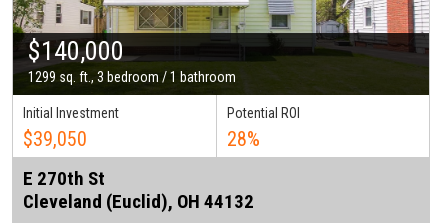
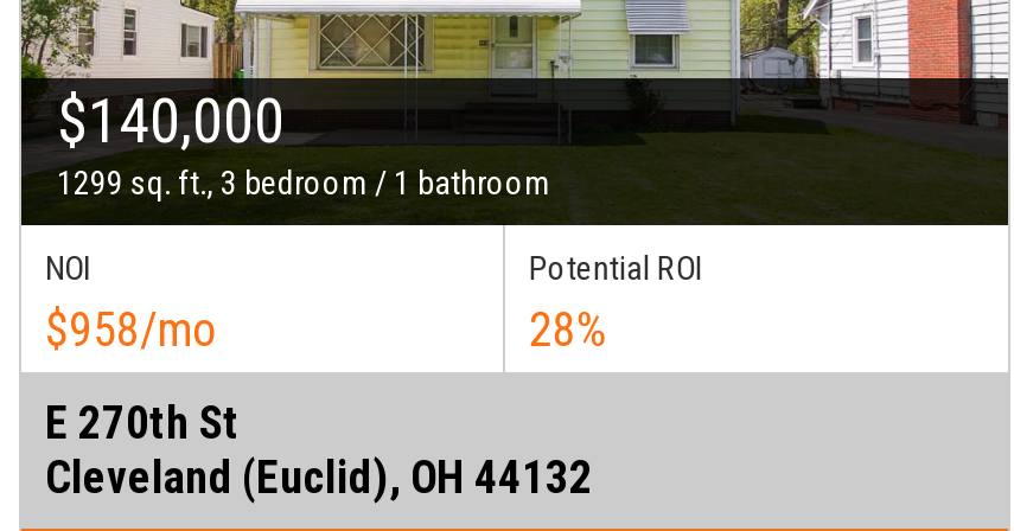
- Initial Investment
- $39,050
+ NOI
+ $958/mo
